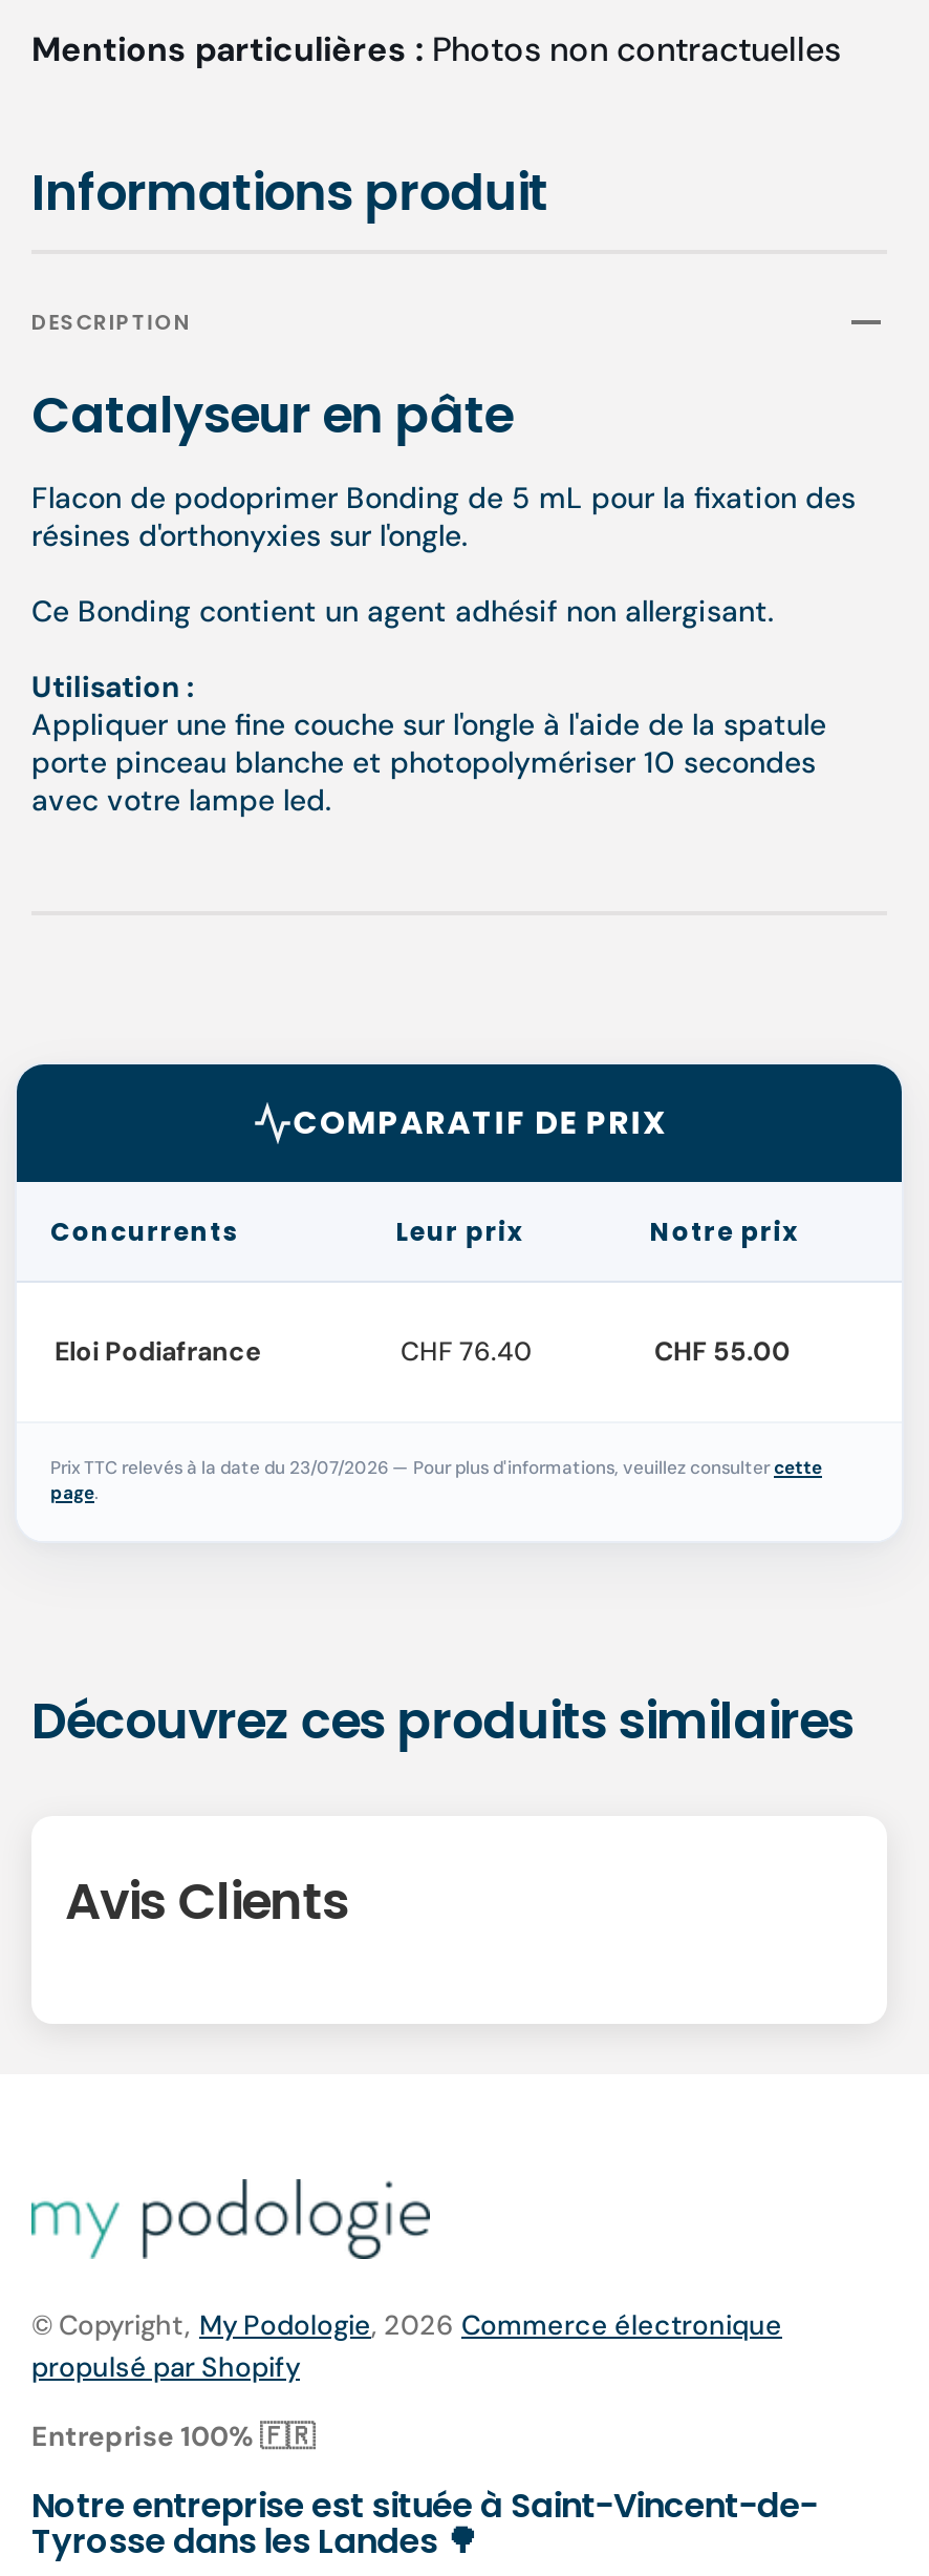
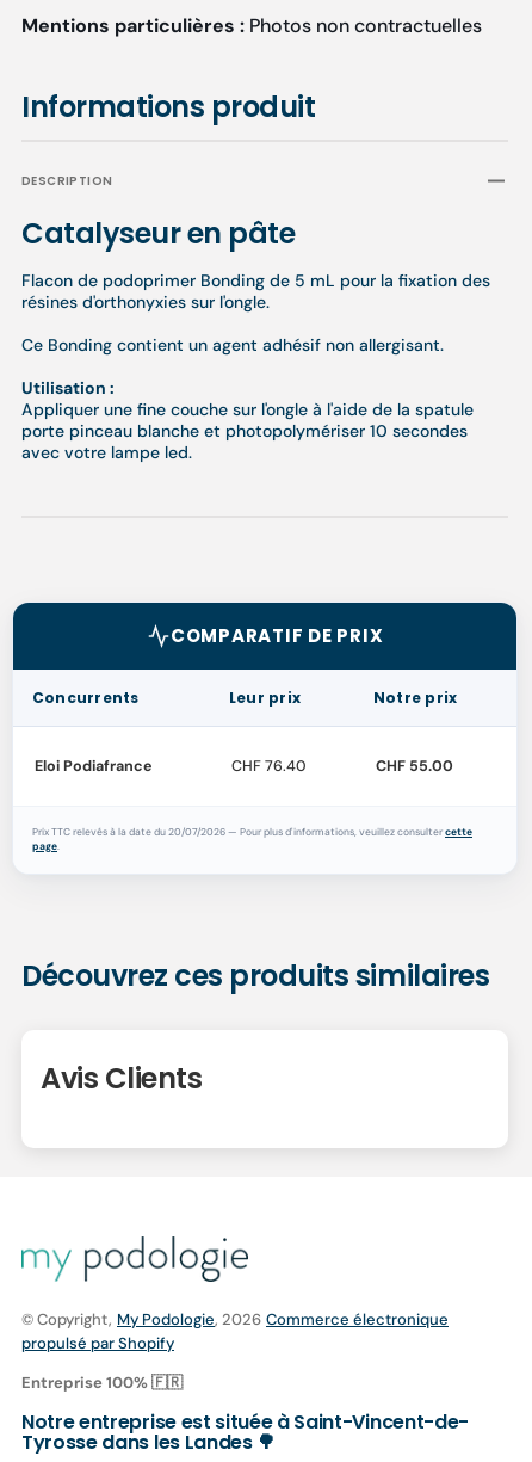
- Prix TTC relevés à la date du 23/07/2026 — Pour plus d'informations, veuillez consulter cette
+ Prix TTC relevés à la date du 20/07/2026 — Pour plus d'informations, veuillez consulter cette
